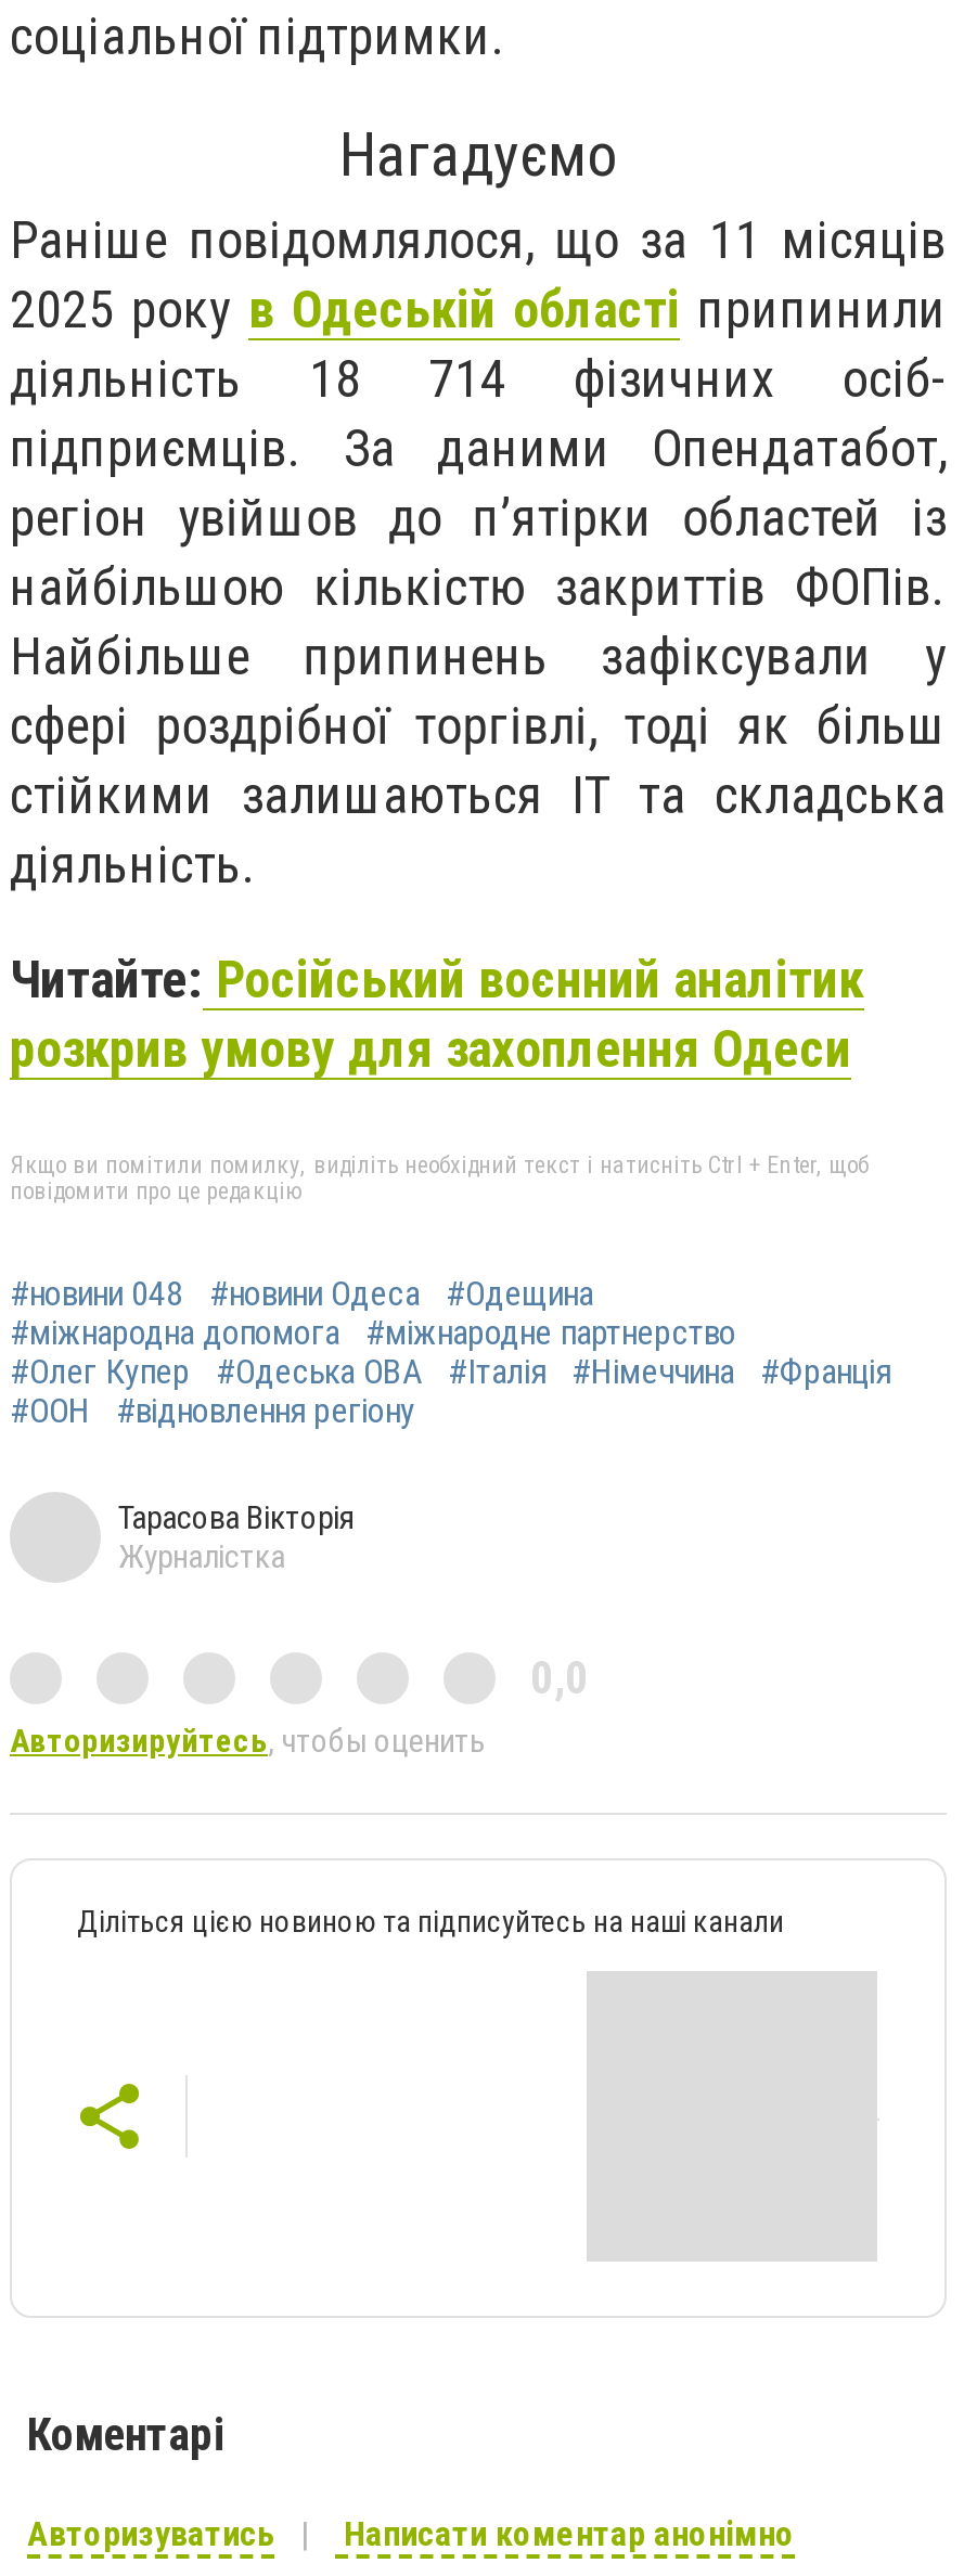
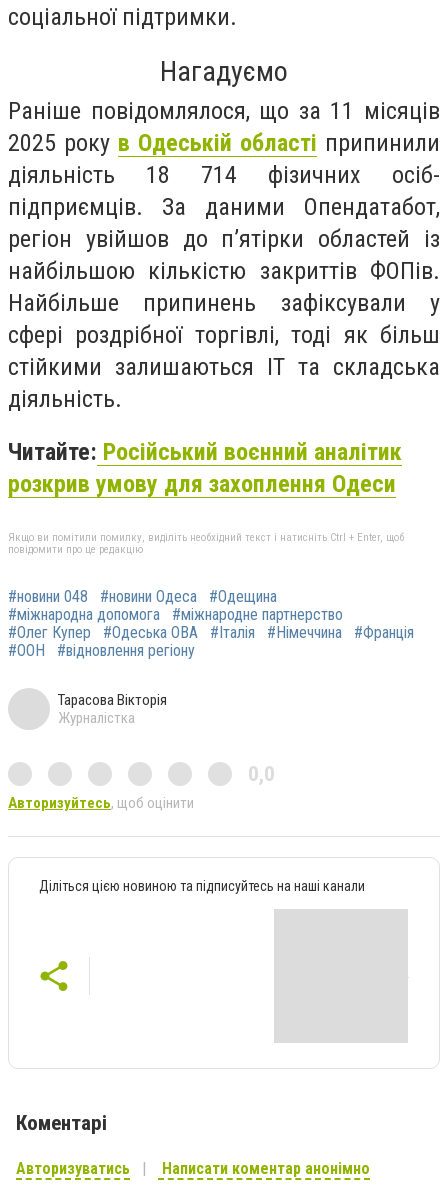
- Авторизируйтесь, чтобы оценить
+ Авторизуйтесь, щоб оцінити
